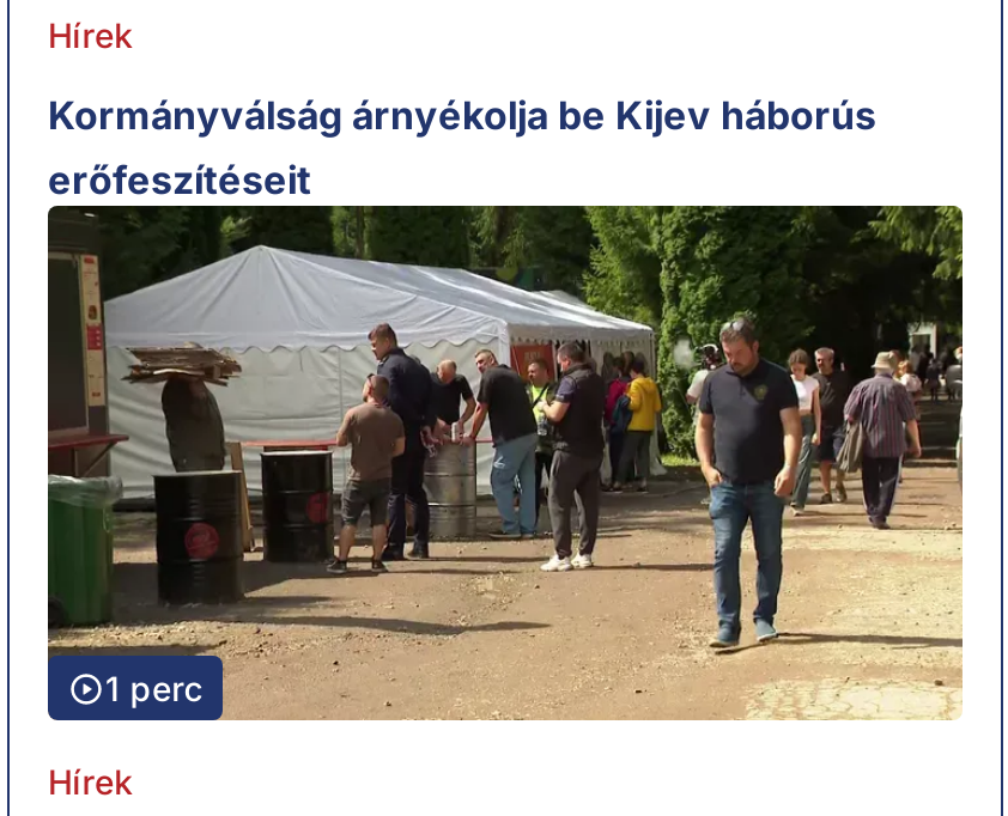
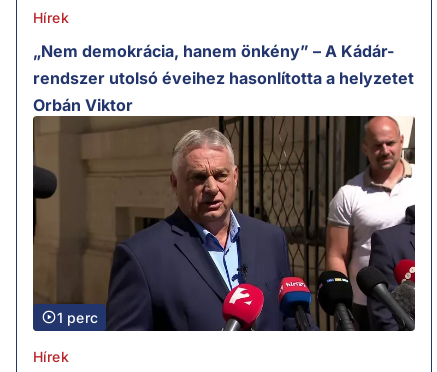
- Kormányválság árnyékolja be Kijev háborús
- erőfeszítéseit
+ „Nem demokrácia, hanem önkény” – A Kádár-
+ rendszer utolsó éveihez hasonlította a helyzetet
+ Orbán Viktor

- [image]
+ [image]
